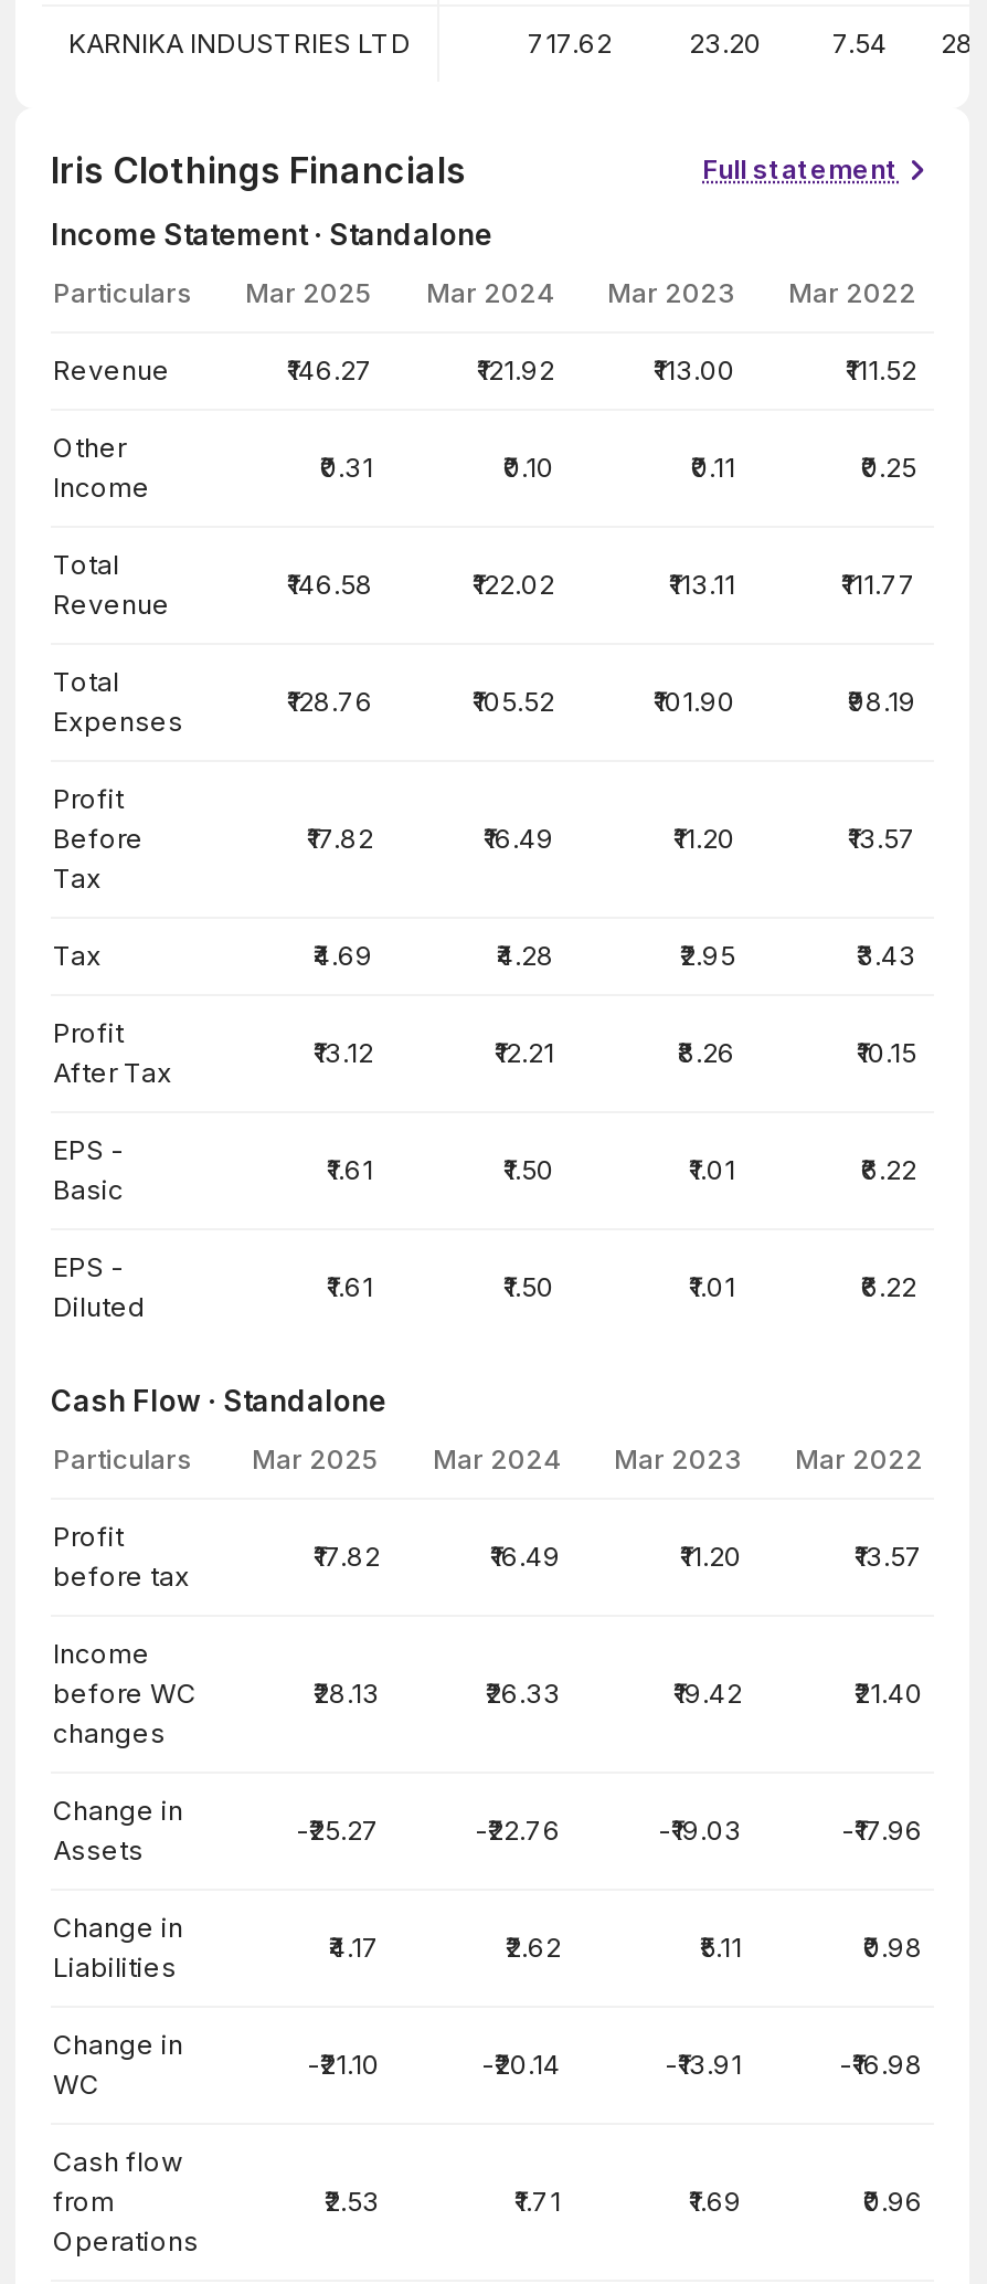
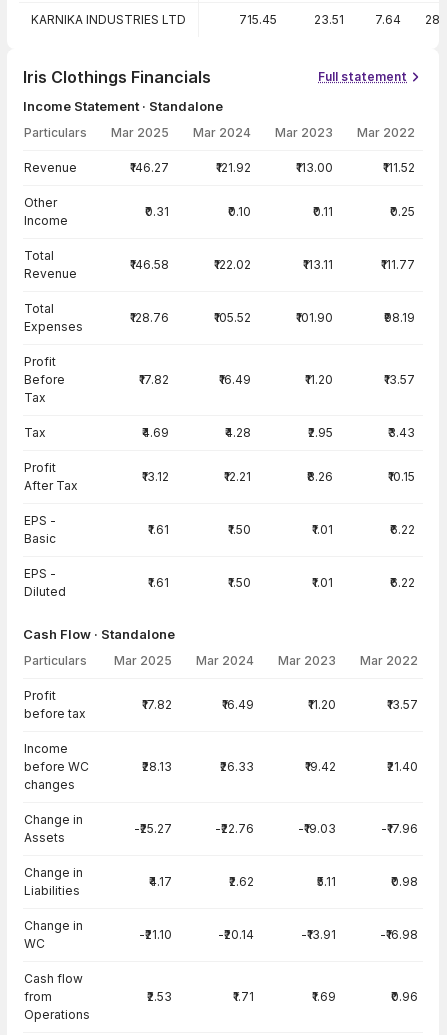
- 717.62
+ 715.45

- 23.20
+ 23.51

- 7.54
+ 7.64
